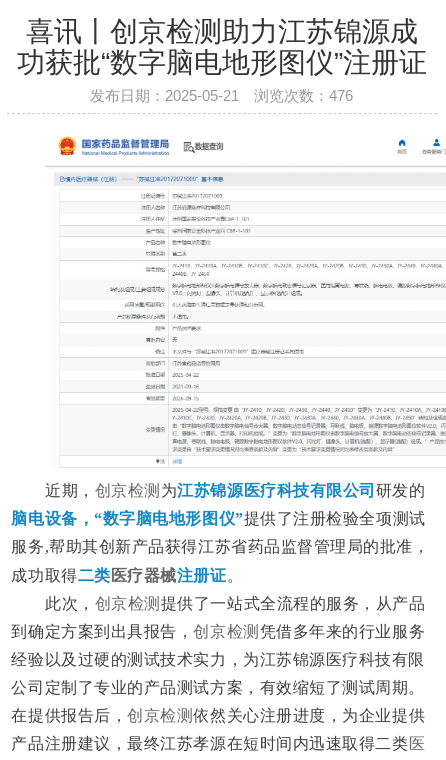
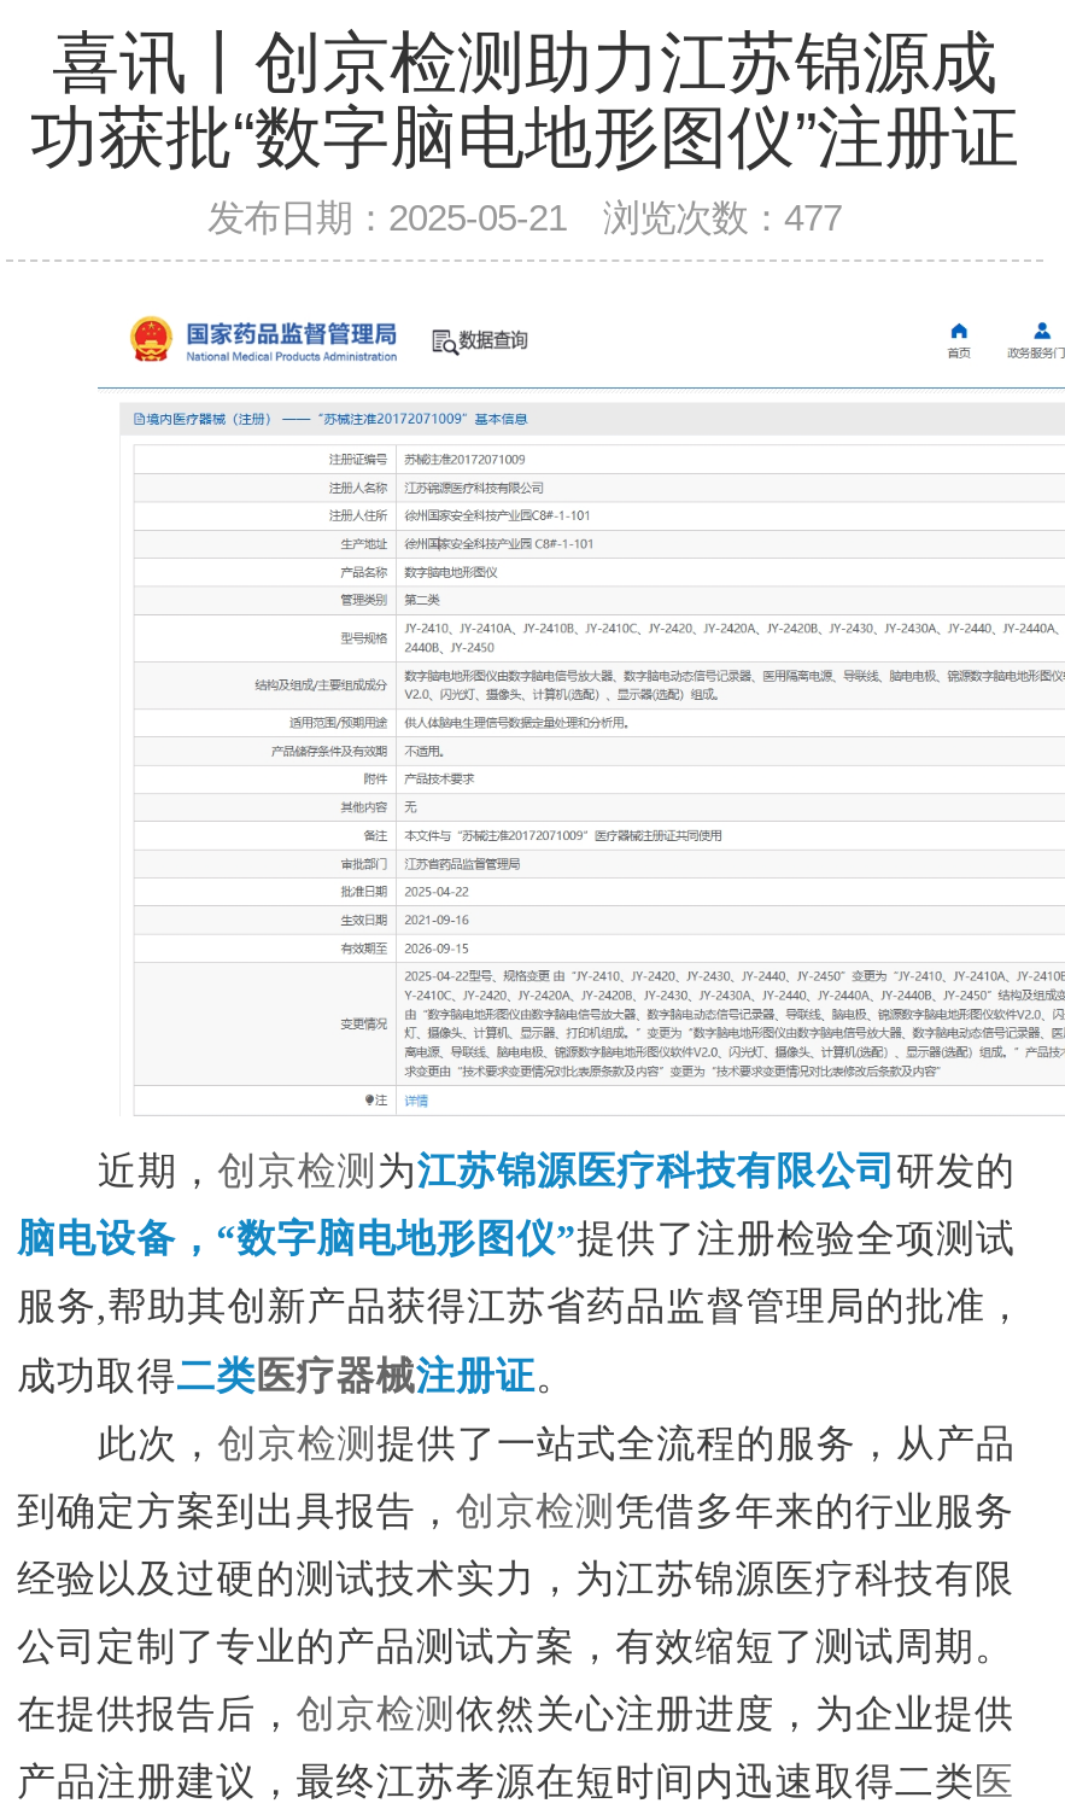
- 发布日期：2025-05-21 浏览次数：476
+ 发布日期：2025-05-21 浏览次数：477
